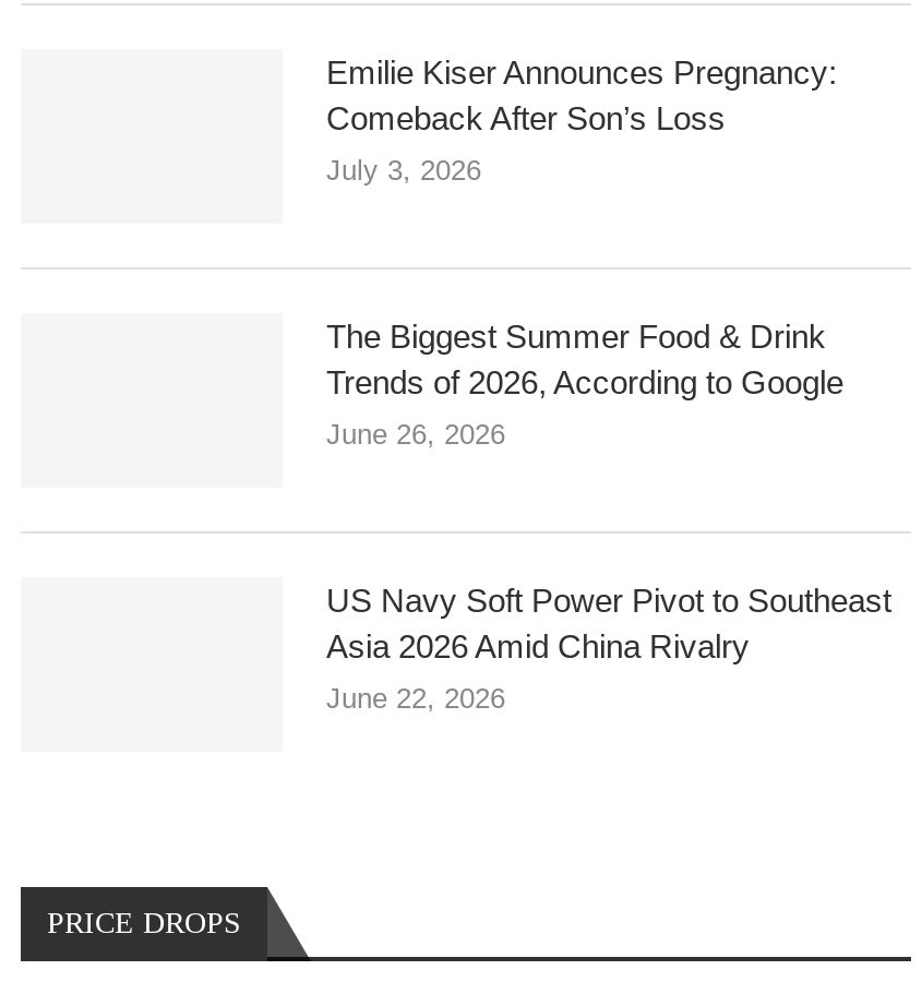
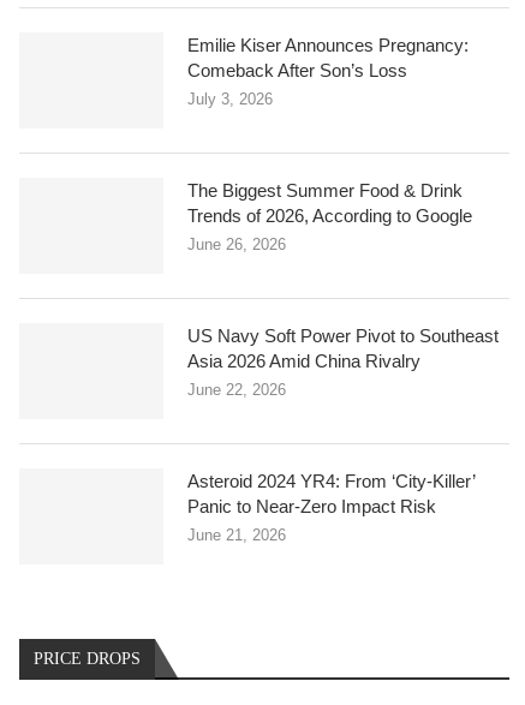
+ Asteroid 2024 YR4: From ‘City‑Killer’
+ Panic to Near‑Zero Impact Risk
+ June 21, 2026
